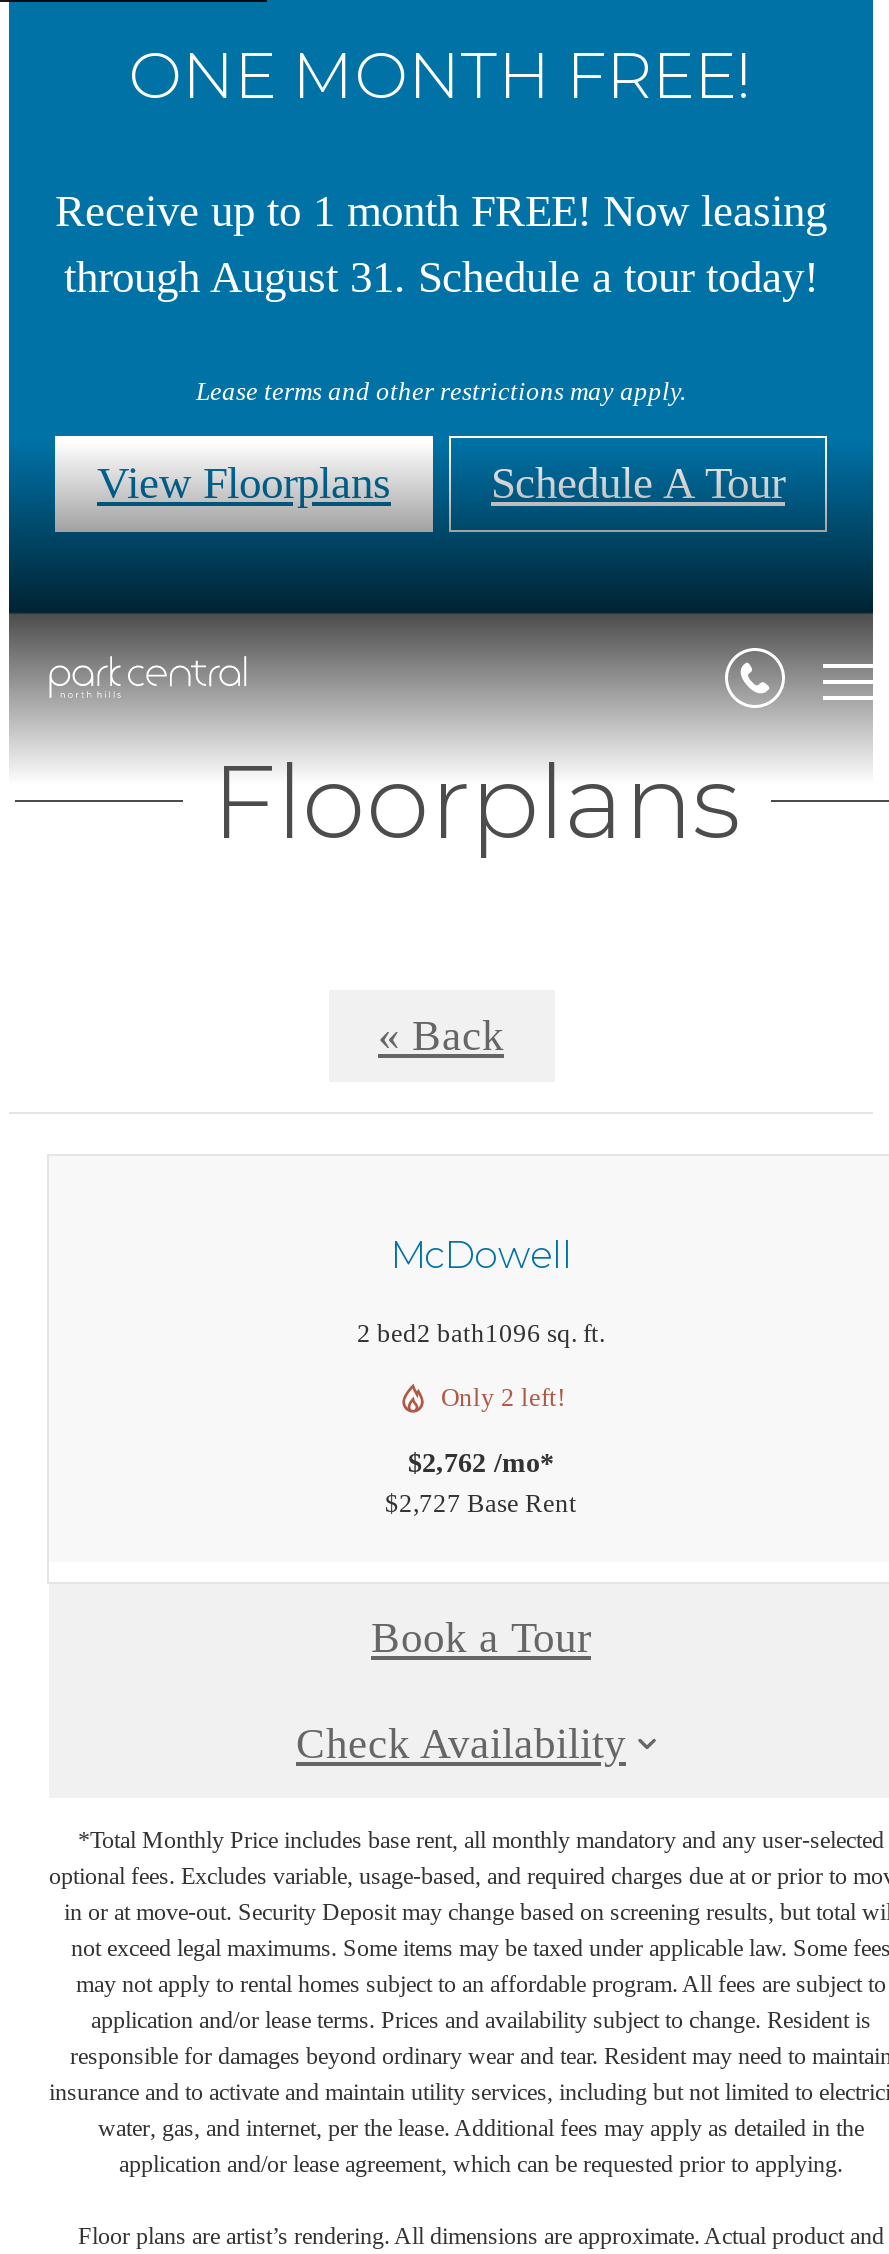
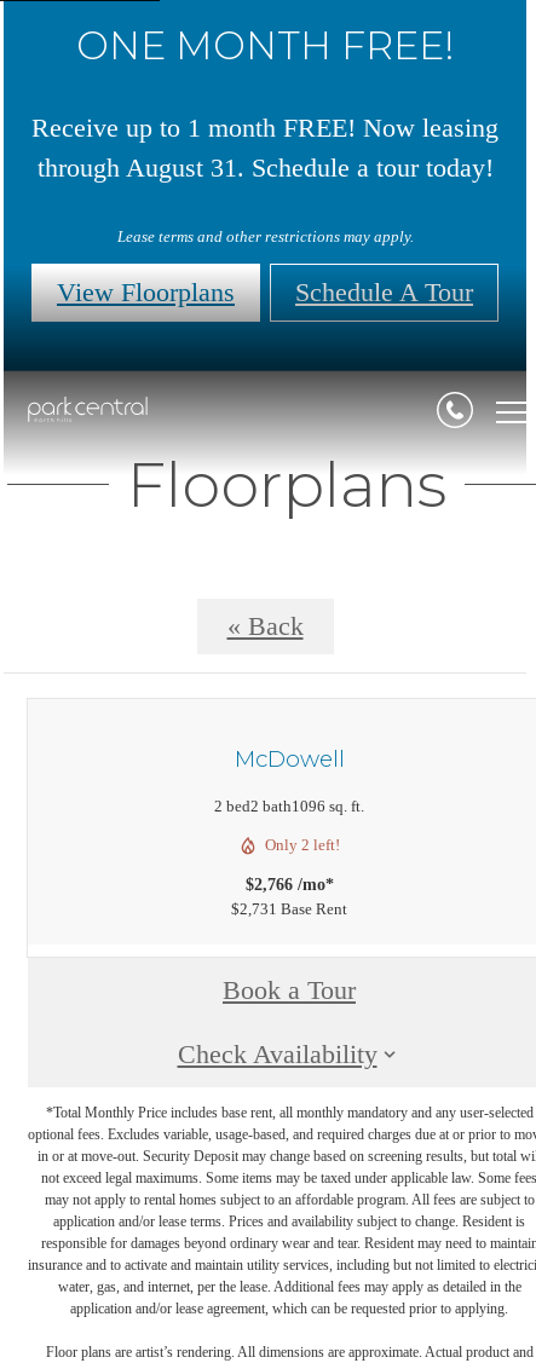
- $2,762 /mo*
+ $2,766 /mo*

- $2,727 Base Rent
+ $2,731 Base Rent
